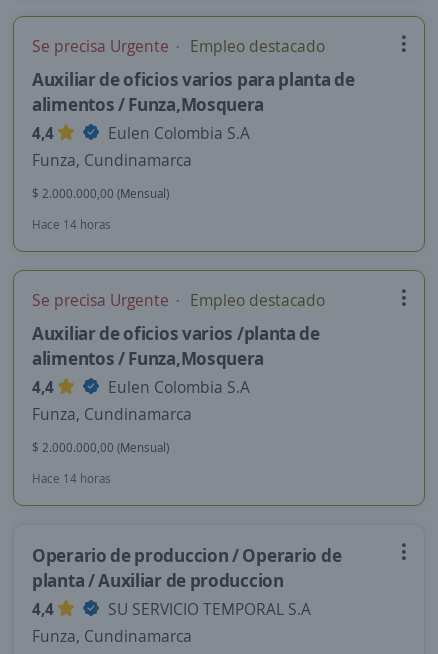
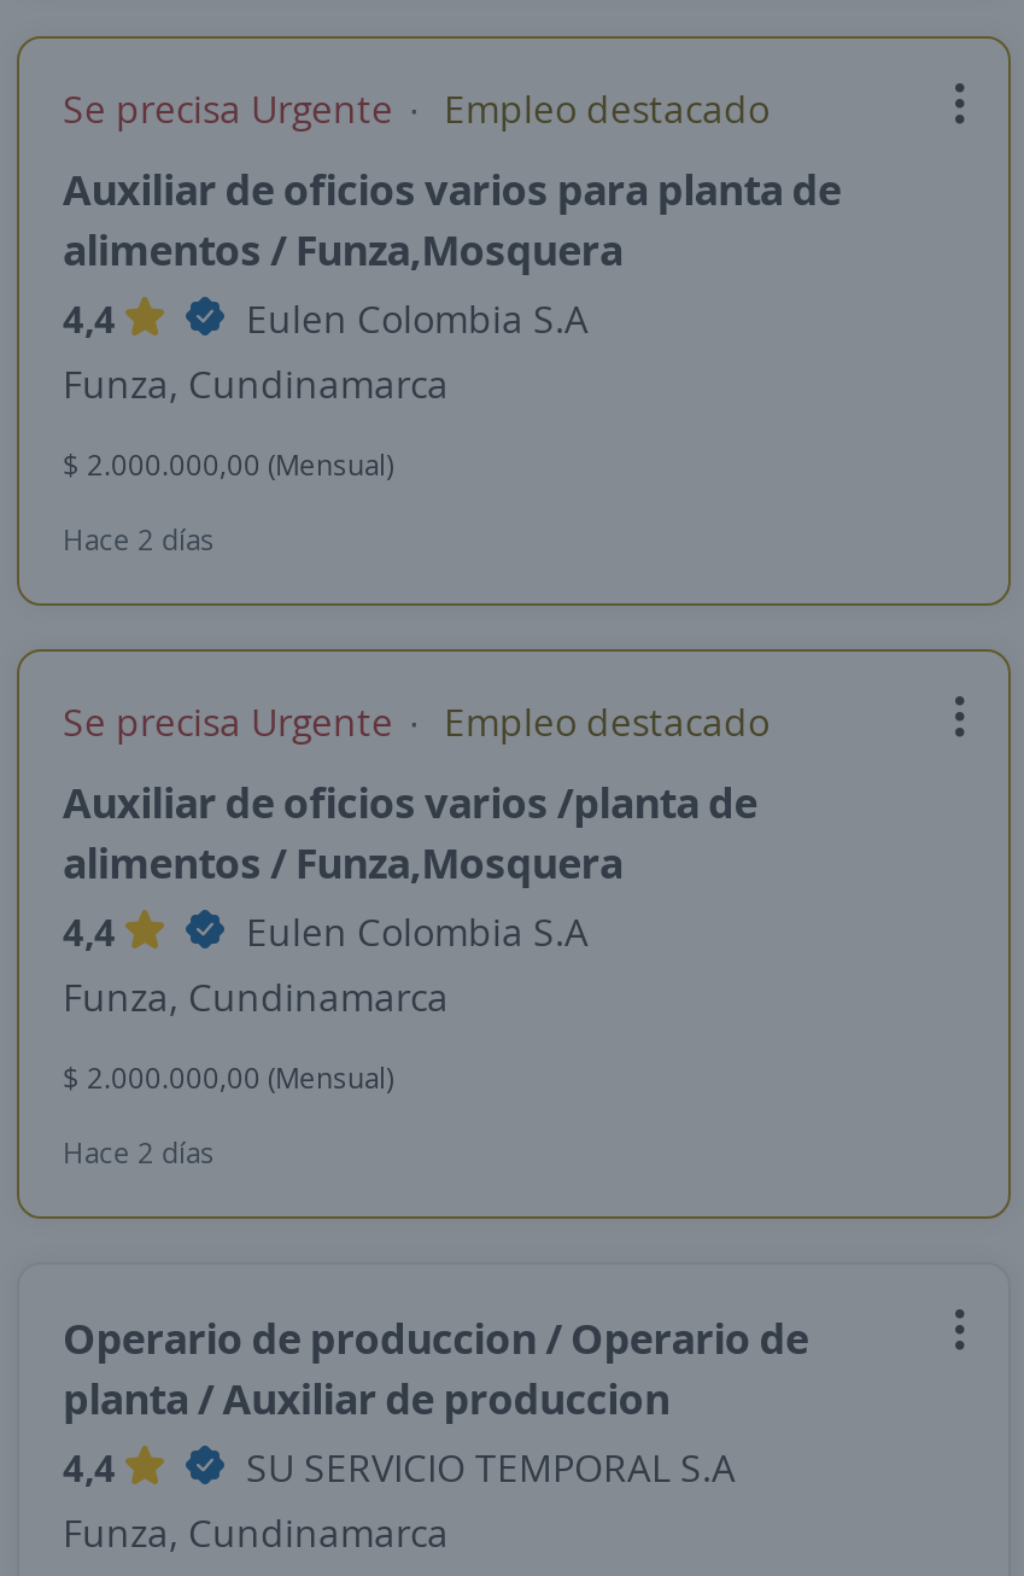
- Hace 14 horas
+ Hace 2 días

- Hace 14 horas
+ Hace 2 días
